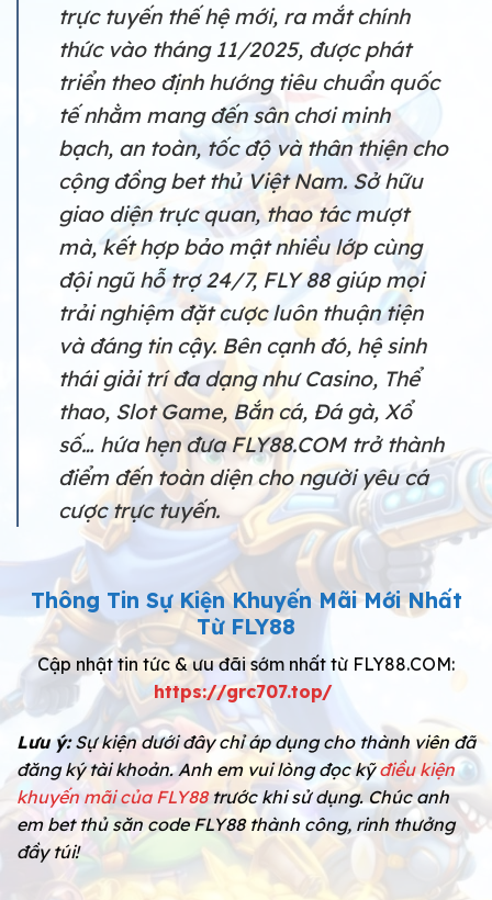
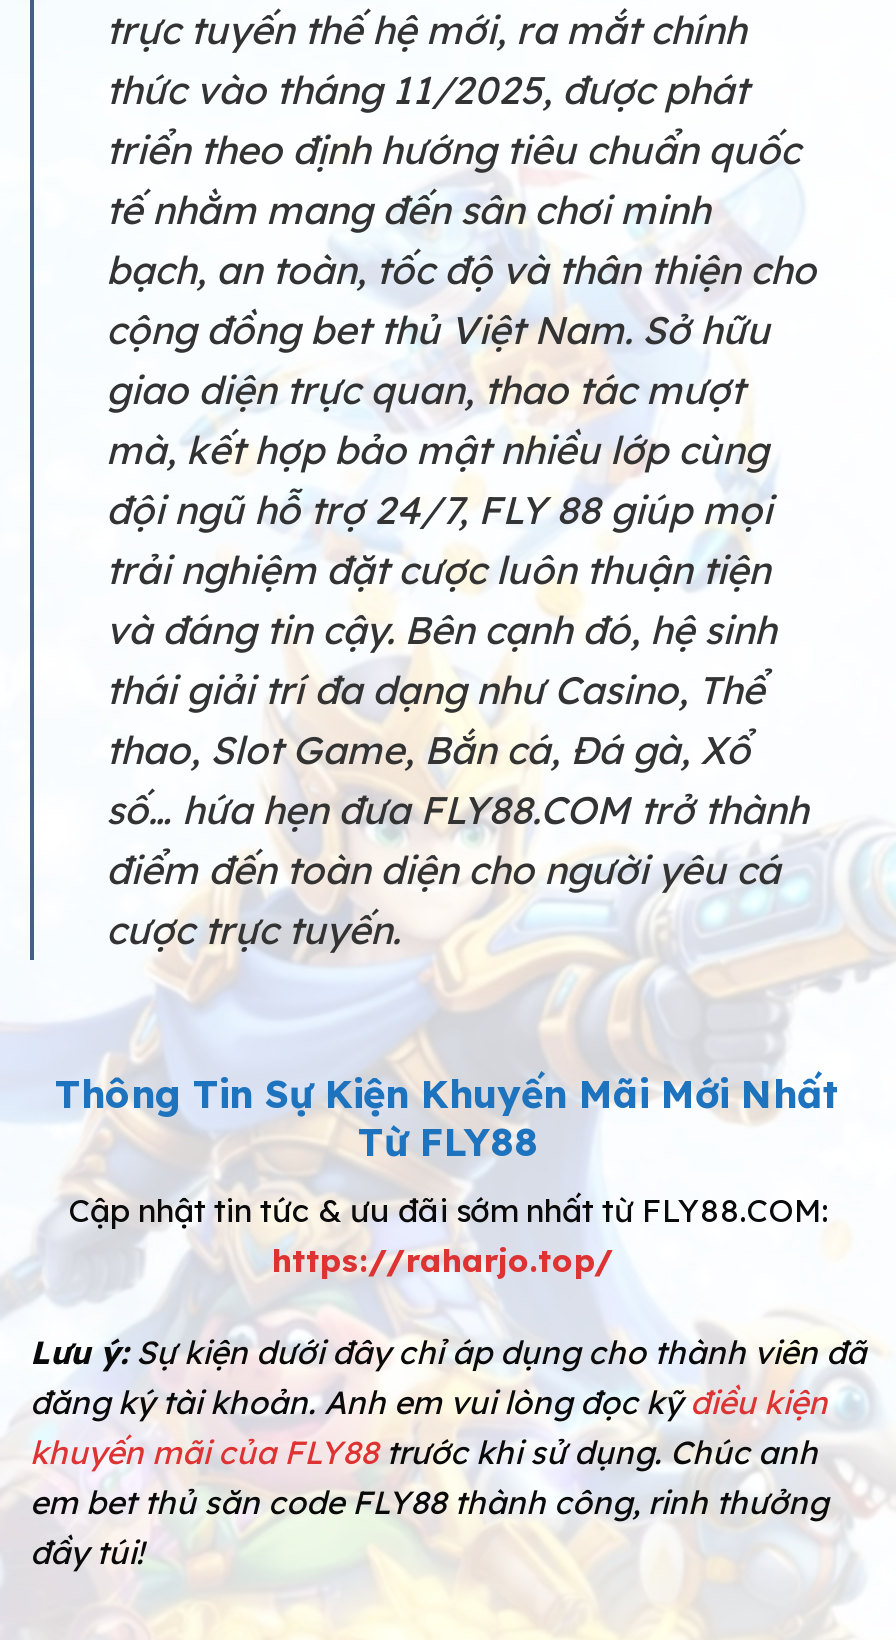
- https://grc707.top/
+ https://raharjo.top/
